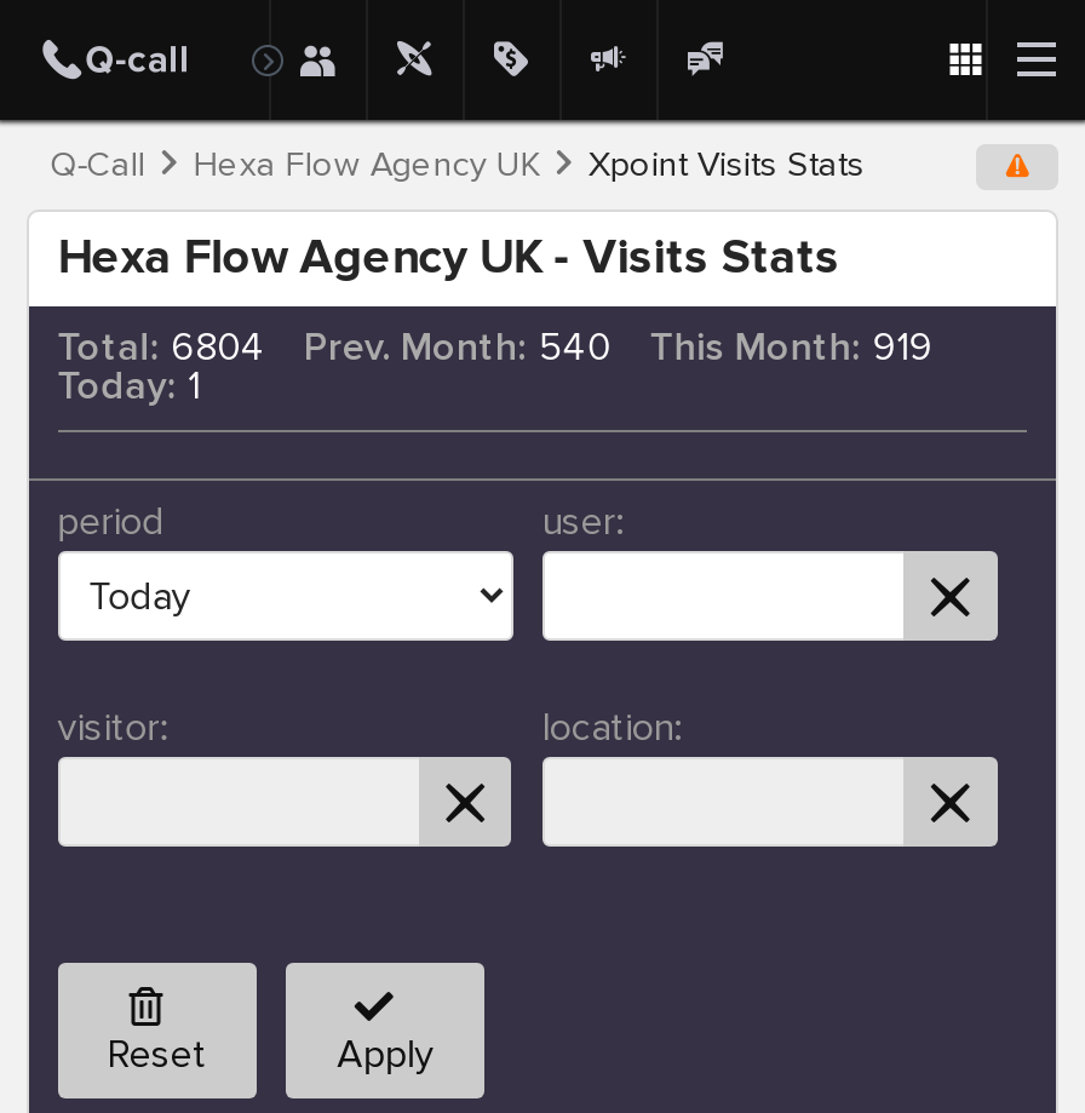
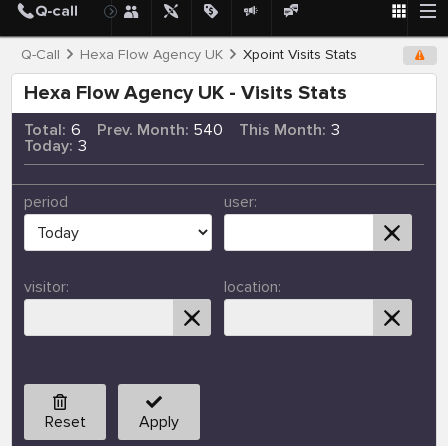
- Total: 6804
+ Total: 6

- This Month: 919
+ This Month: 3

- Today: 1
+ Today: 3
